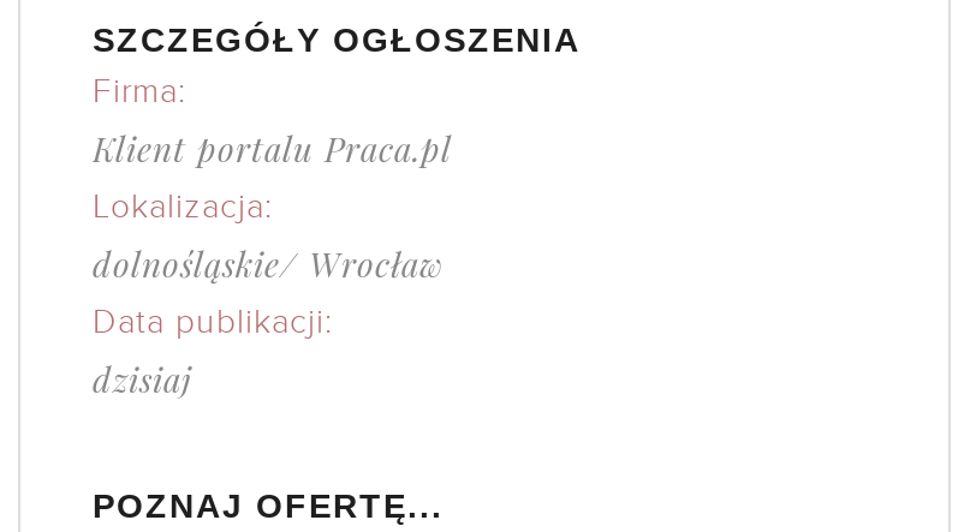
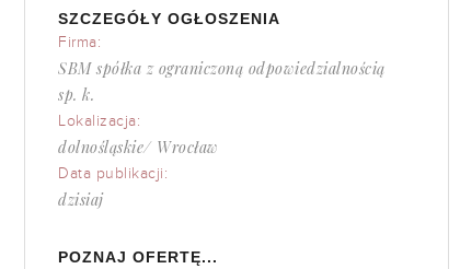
- Klient portalu Praca.pl
+ SBM spółka z ograniczoną odpowiedzialnością
+ sp. k.
